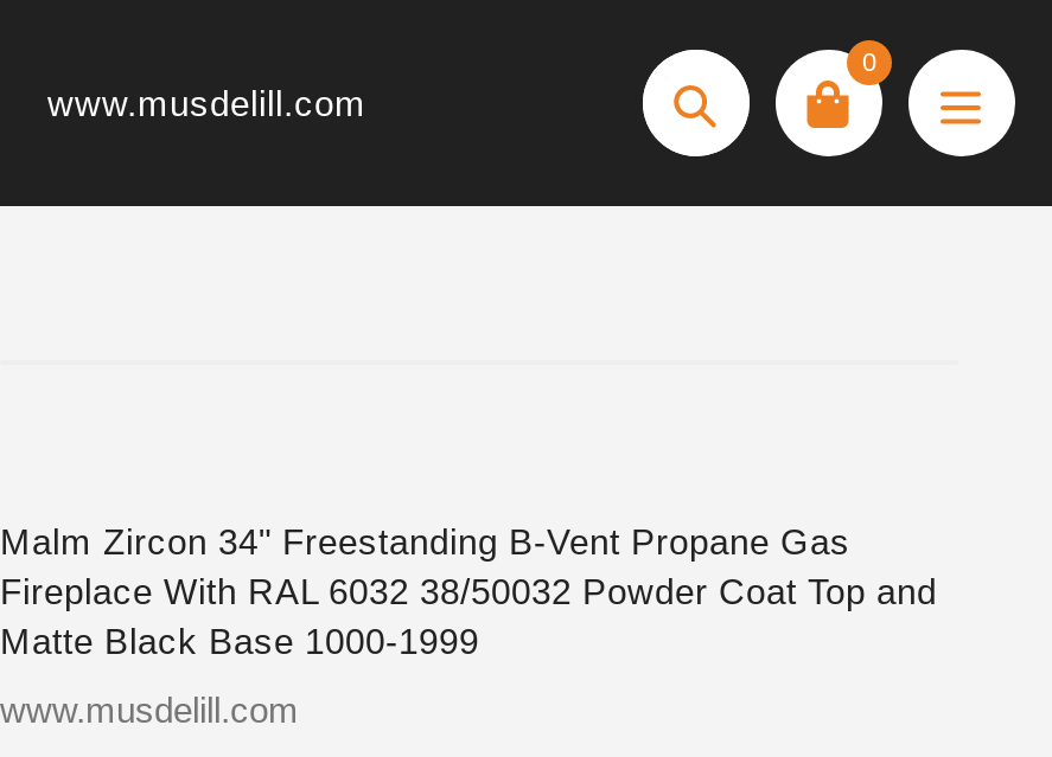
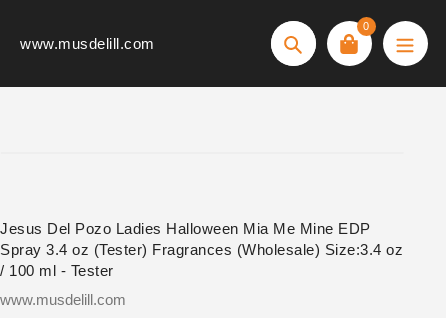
- Malm Zircon 34" Freestanding B-Vent Propane Gas
- Fireplace With RAL 6032 38/50032 Powder Coat Top and
- Matte Black Base 1000-1999
+ Jesus Del Pozo Ladies Halloween Mia Me Mine EDP
+ Spray 3.4 oz (Tester) Fragrances (Wholesale) Size:3.4 oz
+ / 100 ml - Tester
